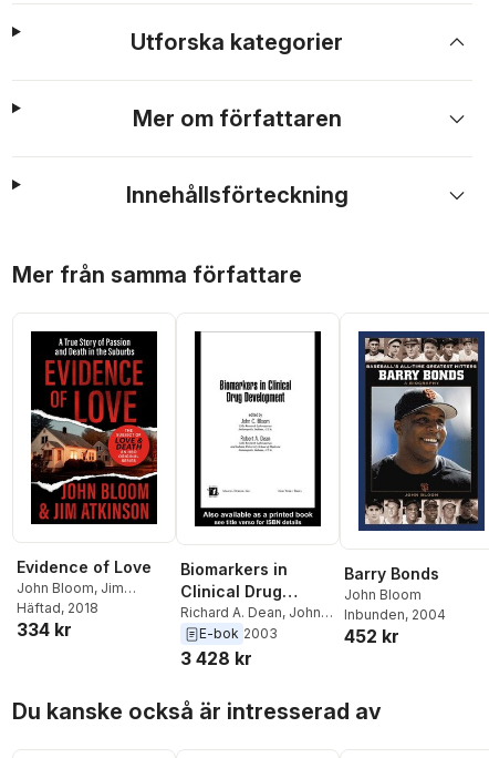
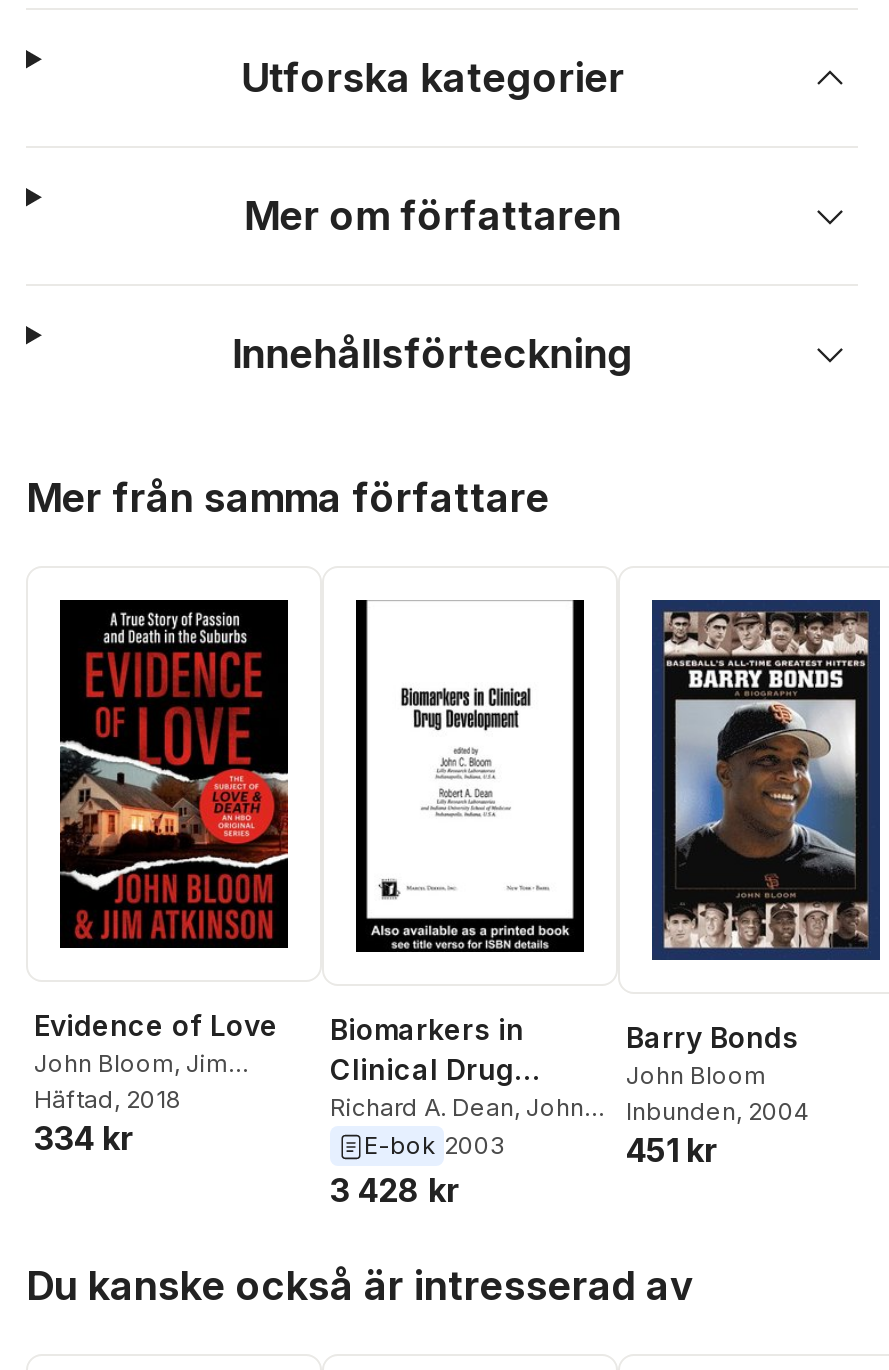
- 452 kr
+ 451 kr
